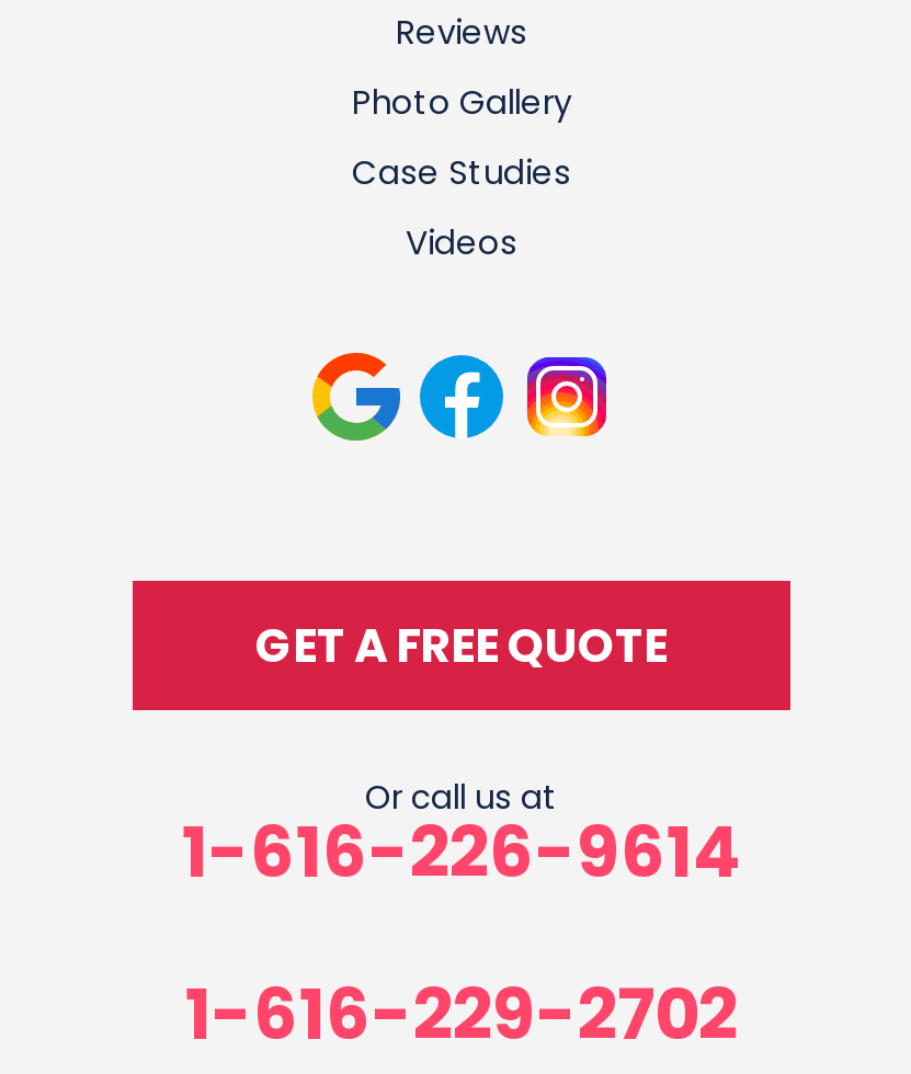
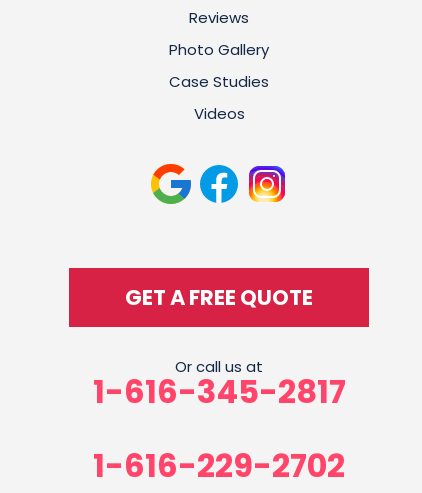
- 1-616-226-9614
+ 1-616-345-2817
